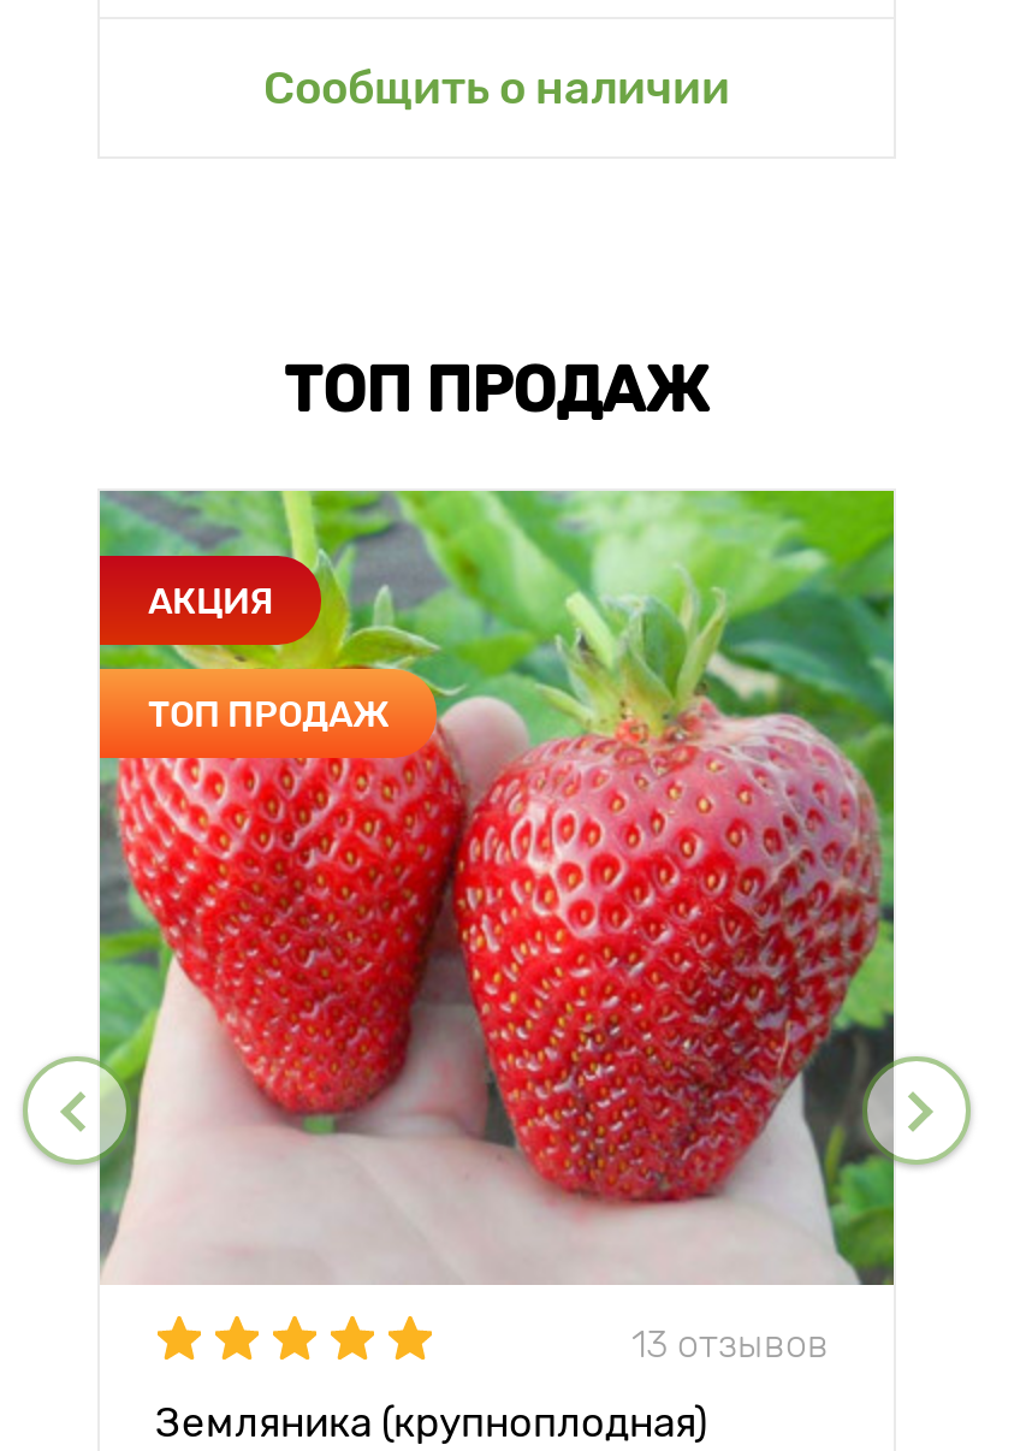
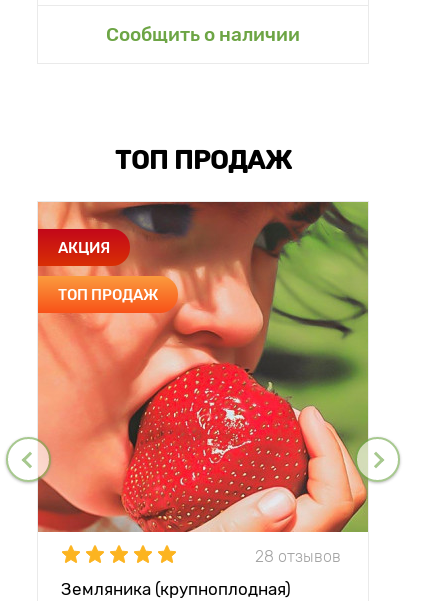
- [image]
- 13 отзывов
+ [image]
+ 28 отзывов
